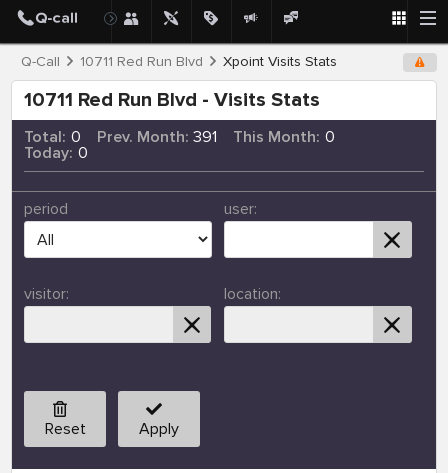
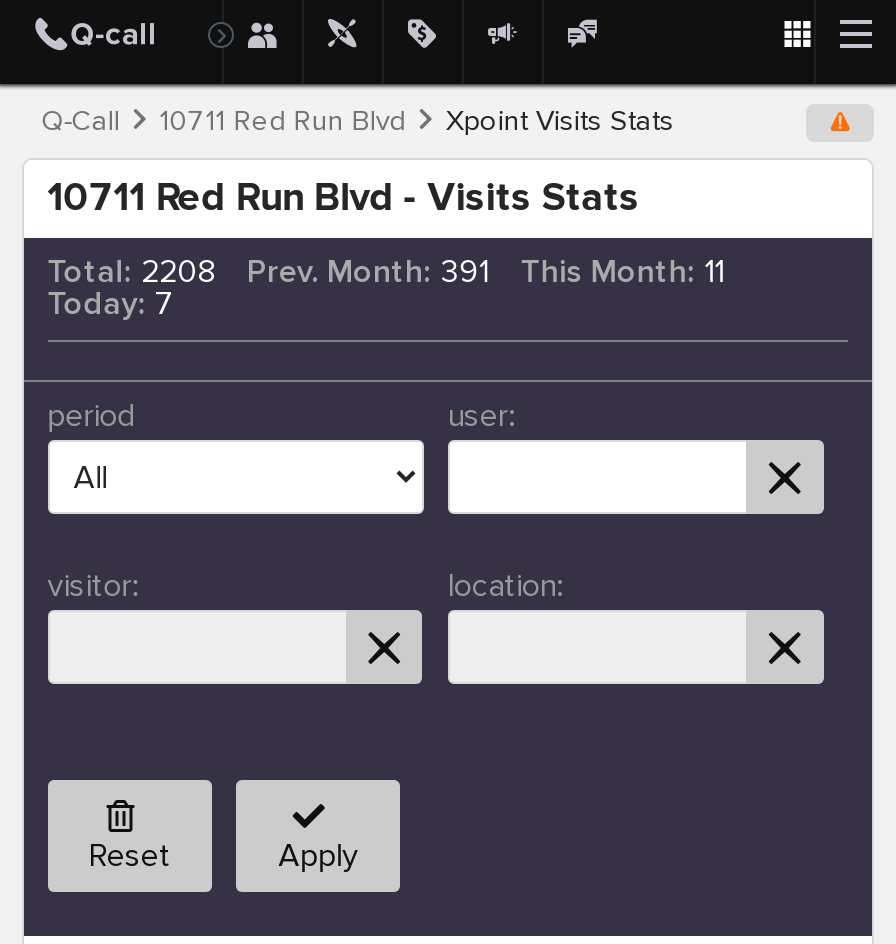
- Total: 0
+ Total: 2208

- This Month: 0
+ This Month: 11

- Today: 0
+ Today: 7
